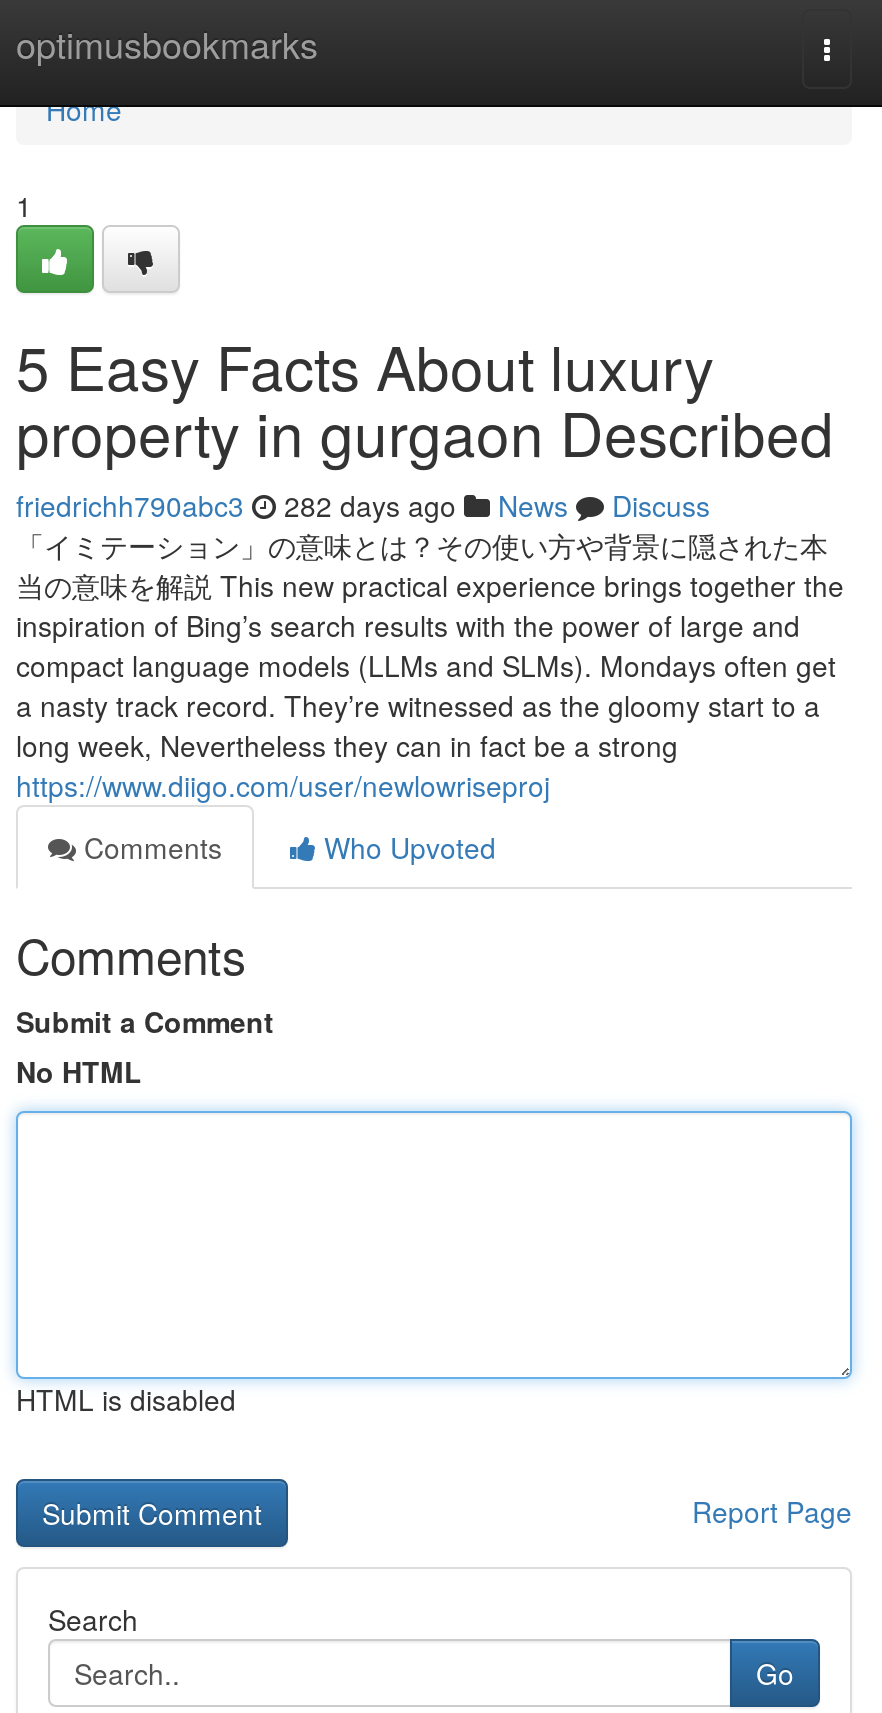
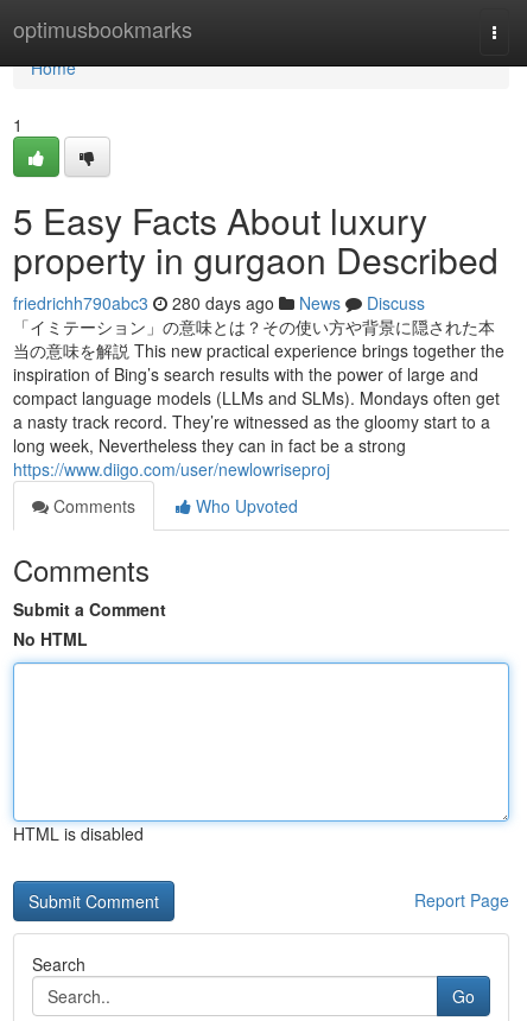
- friedrichh790abc3 282 days ago News Discuss
+ friedrichh790abc3 280 days ago News Discuss
